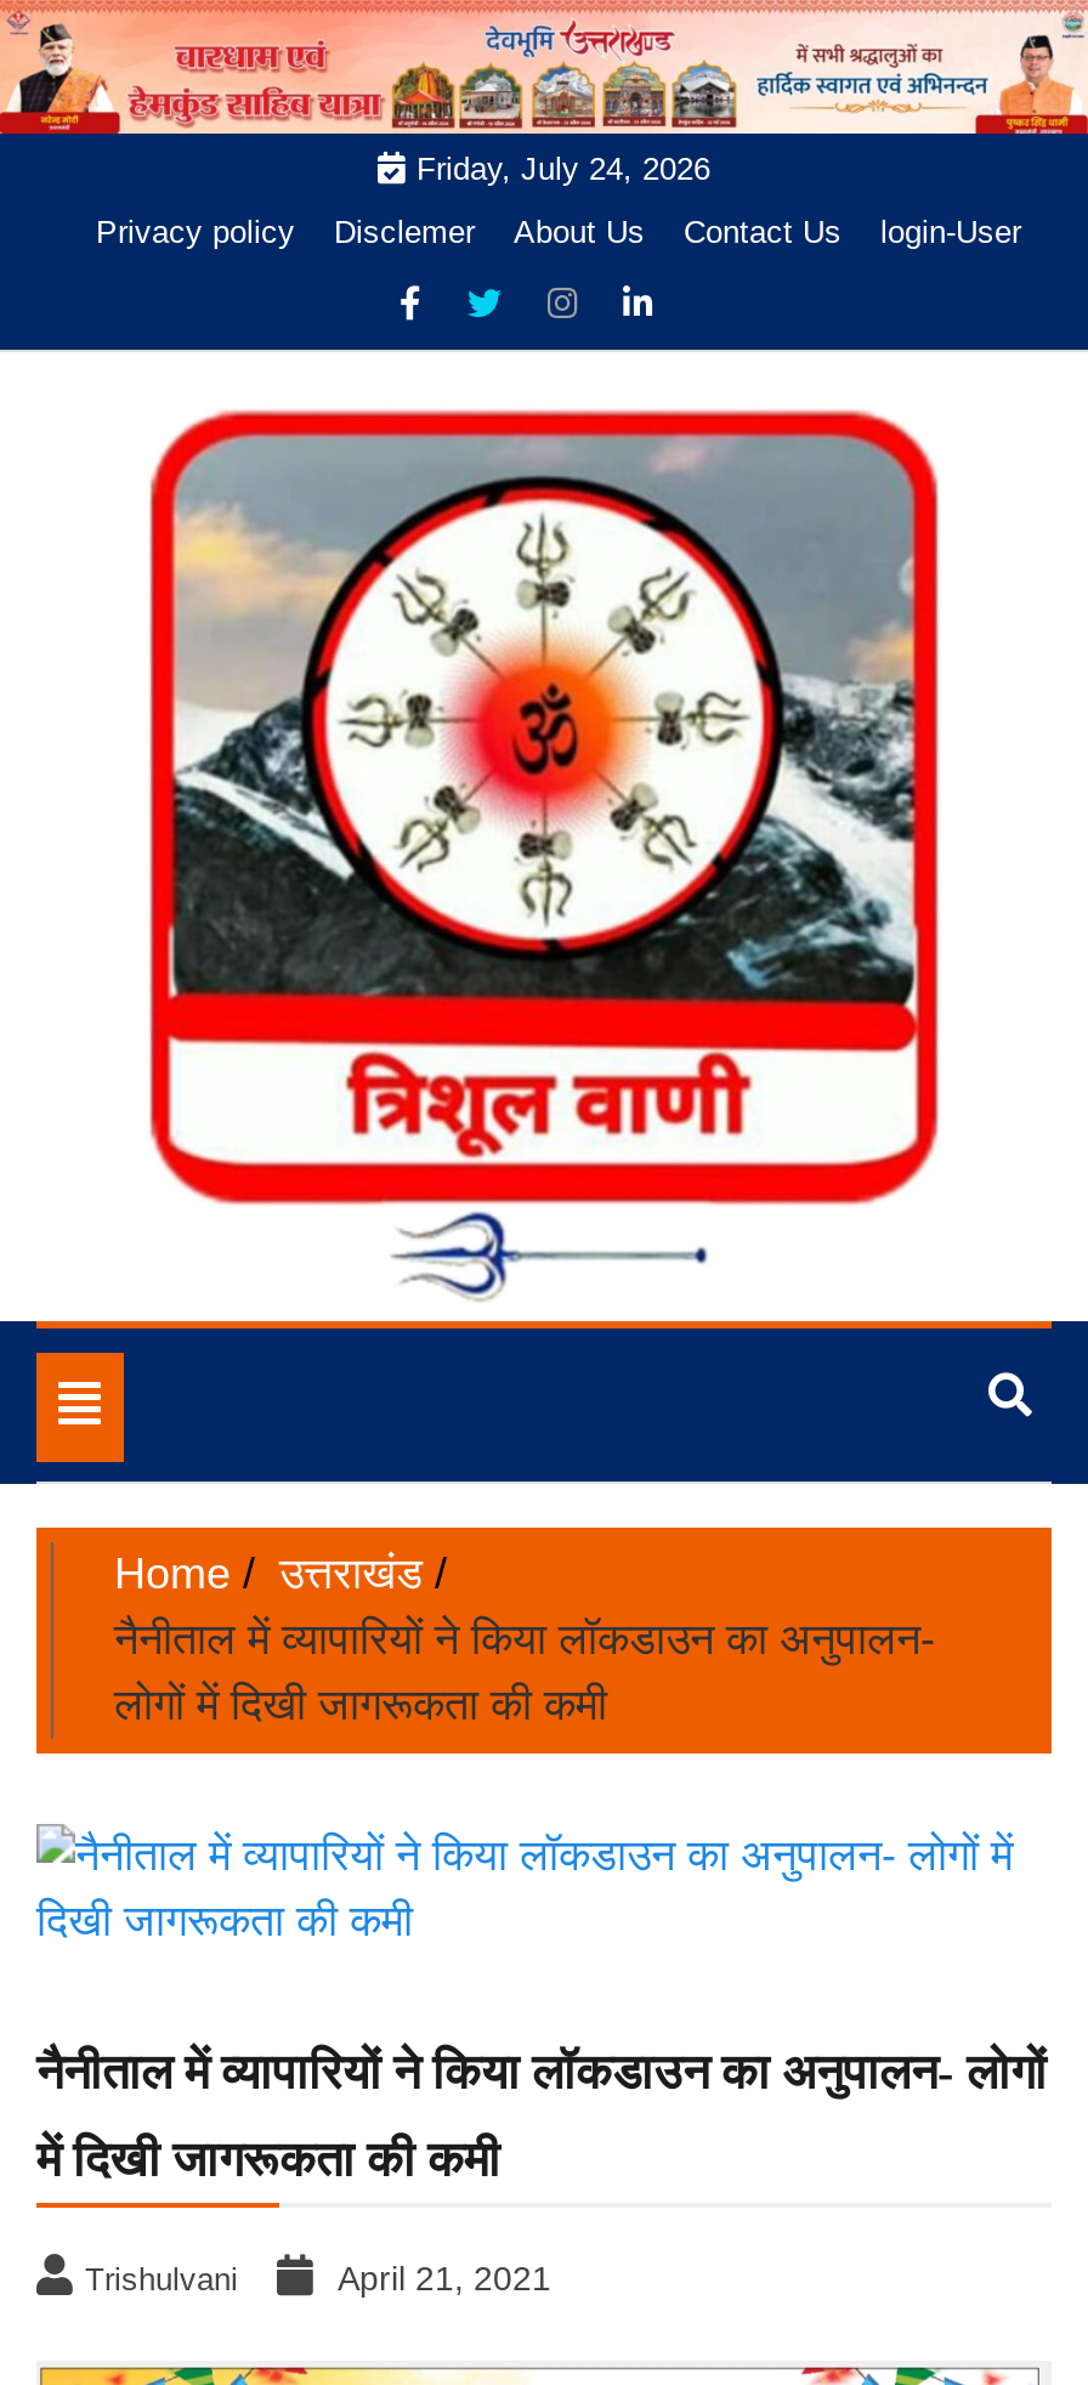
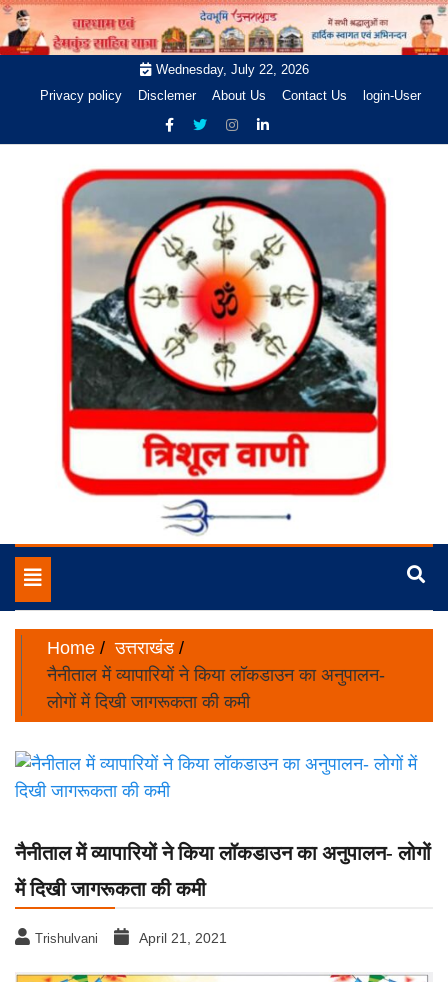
- Friday, July 24, 2026
+ Wednesday, July 22, 2026
